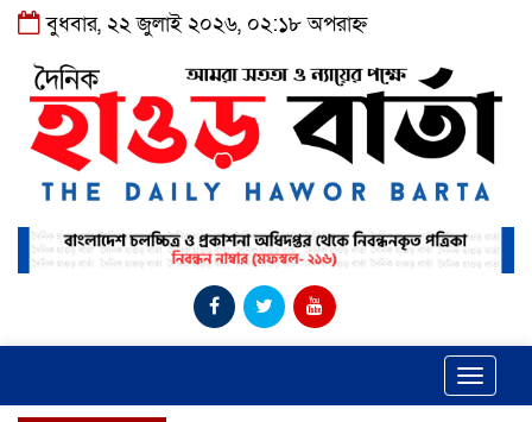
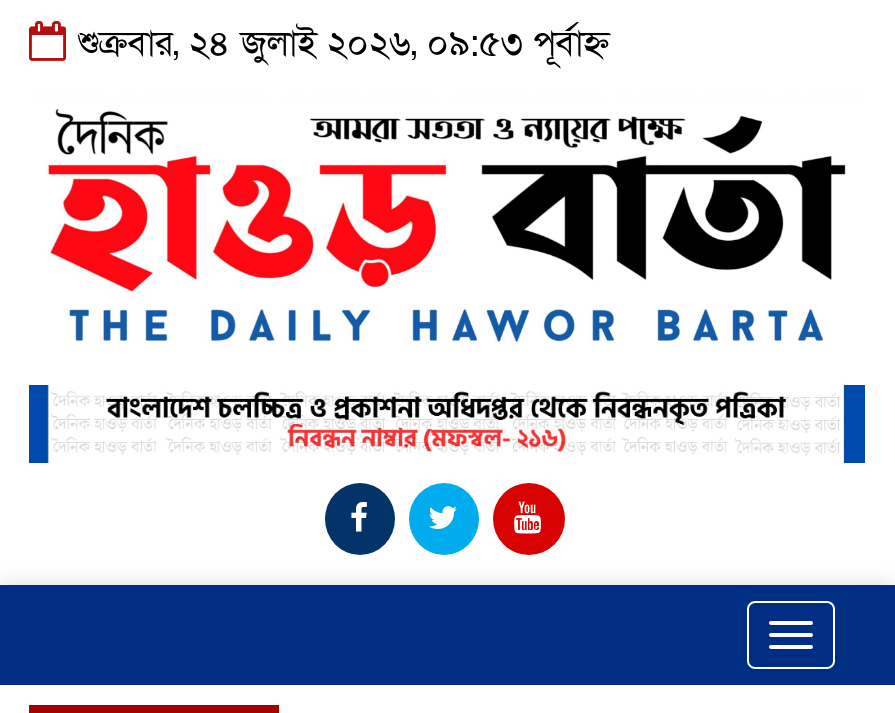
- বুধবার, ২২ জুলাই ২০২৬, ০২:১৮ অপরাহ্ন
+ শুক্রবার, ২৪ জুলাই ২০২৬, ০৯:৫৩ পূর্বাহ্ন
